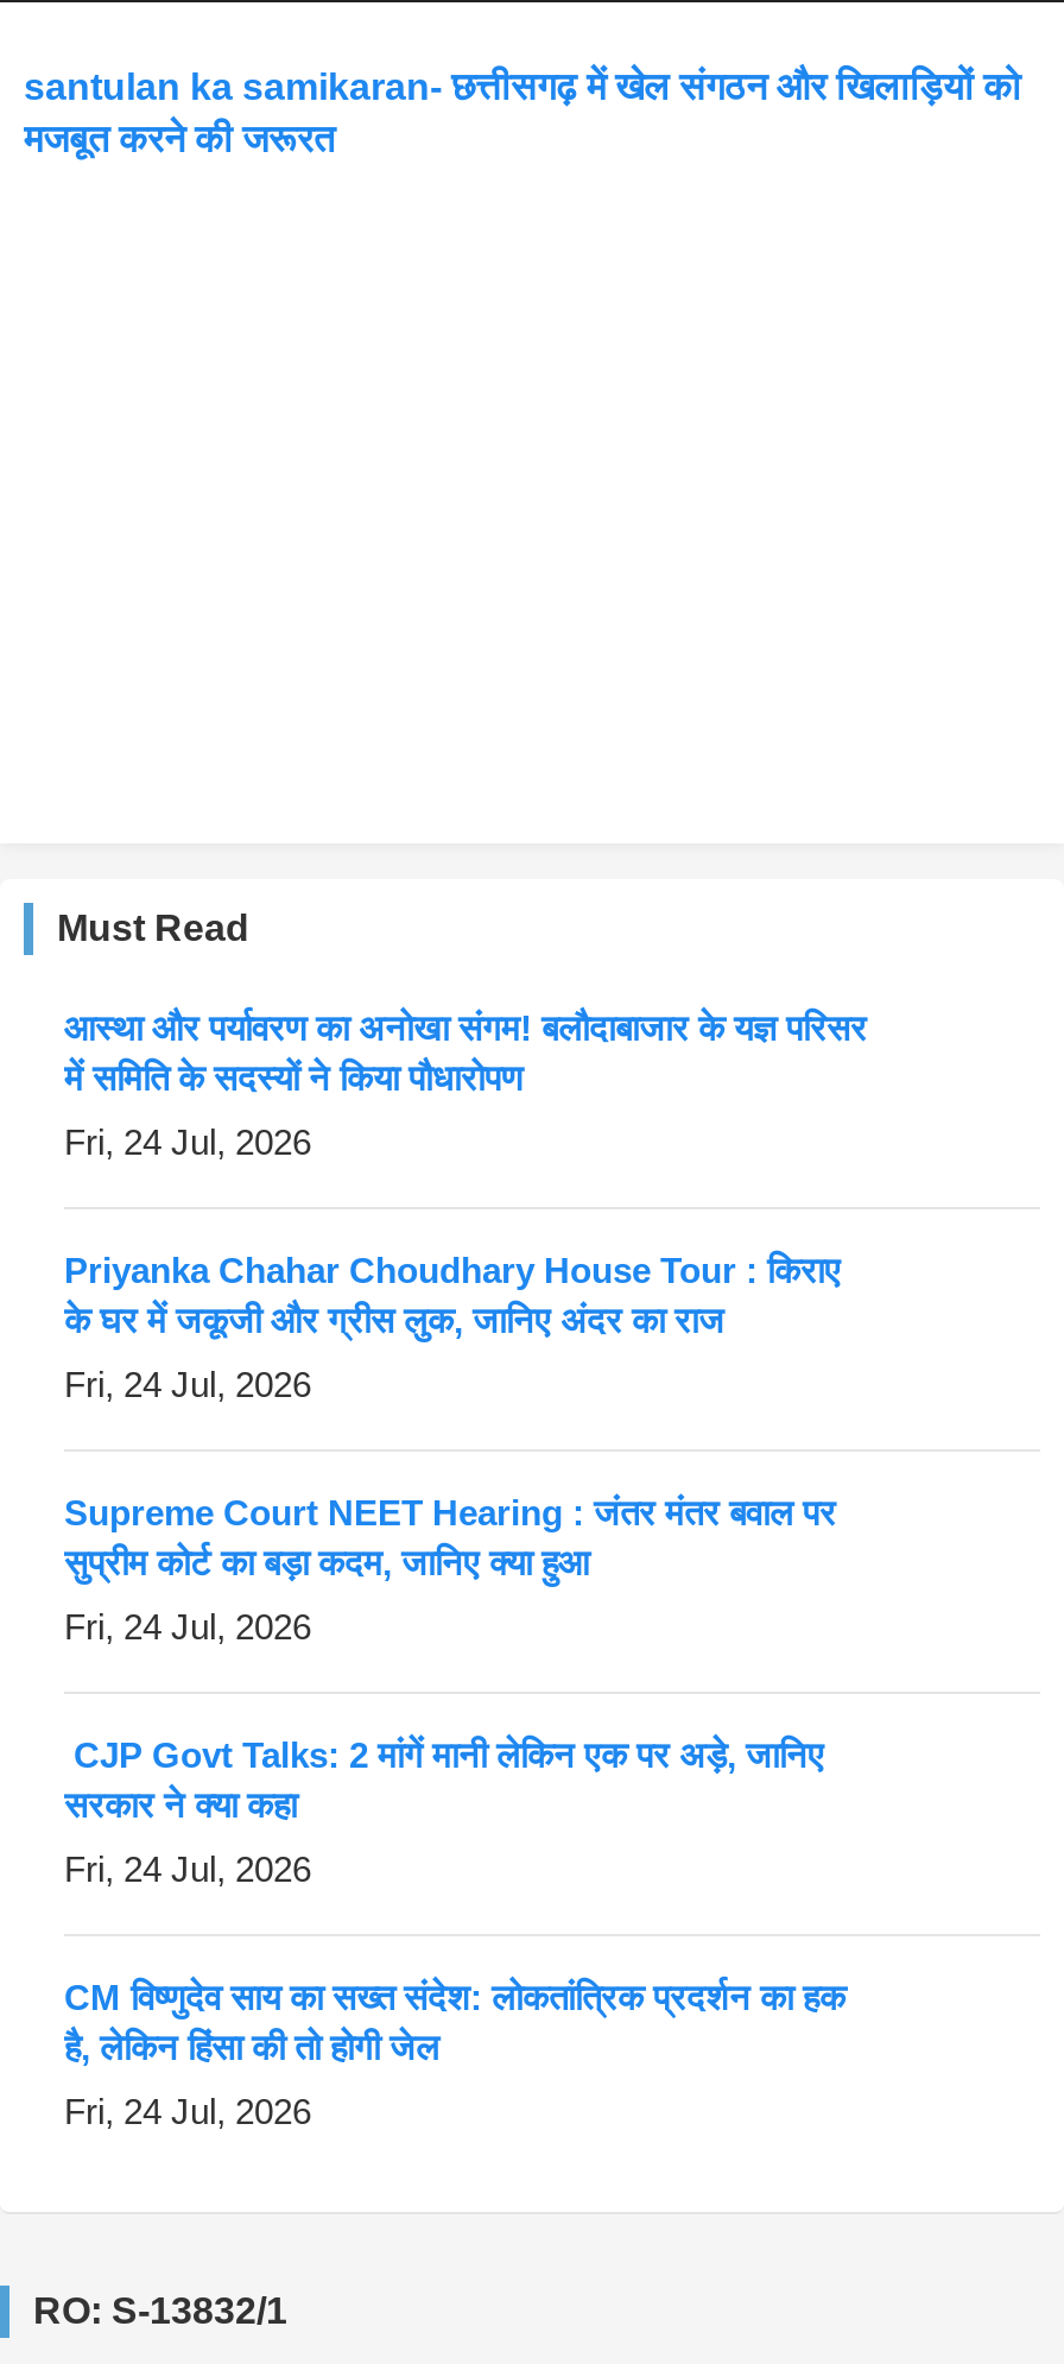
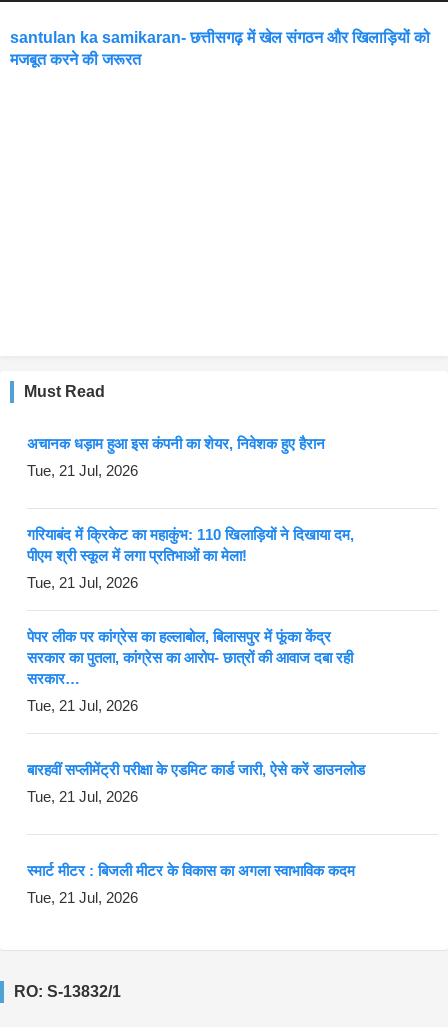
- आस्था और पर्यावरण का अनोखा संगम! बलौदाबाजार के यज्ञ परिसर
- में समिति के सदस्यों ने किया पौधारोपण
+ अचानक धड़ाम हुआ इस कंपनी का शेयर, निवेशक हुए हैरान

- Fri, 24 Jul, 2026
+ Tue, 21 Jul, 2026

- Priyanka Chahar Choudhary House Tour : किराए
- के घर में जकूजी और ग्रीस लुक, जानिए अंदर का राज
+ गरियाबंद में क्रिकेट का महाकुंभ: 110 खिलाड़ियों ने दिखाया दम,
+ पीएम श्री स्कूल में लगा प्रतिभाओं का मेला!

- Fri, 24 Jul, 2026
+ Tue, 21 Jul, 2026

- Supreme Court NEET Hearing : जंतर मंतर बवाल पर
- सुप्रीम कोर्ट का बड़ा कदम, जानिए क्या हुआ
+ पेपर लीक पर कांग्रेस का हल्लाबोल, बिलासपुर में फूंका केंद्र
+ सरकार का पुतला, कांग्रेस का आरोप- छात्रों की आवाज दबा रही
+ सरकार…

- Fri, 24 Jul, 2026
+ Tue, 21 Jul, 2026

- CJP Govt Talks: 2 मांगें मानी लेकिन एक पर अड़े, जानिए
- सरकार ने क्या कहा
+ बारहवीं सप्लीमेंट्री परीक्षा के एडमिट कार्ड जारी, ऐसे करें डाउनलोड

- Fri, 24 Jul, 2026
+ Tue, 21 Jul, 2026

- CM विष्णुदेव साय का सख्त संदेश: लोकतांत्रिक प्रदर्शन का हक
- है, लेकिन हिंसा की तो होगी जेल
+ स्मार्ट मीटर : बिजली मीटर के विकास का अगला स्वाभाविक कदम

- Fri, 24 Jul, 2026
+ Tue, 21 Jul, 2026
